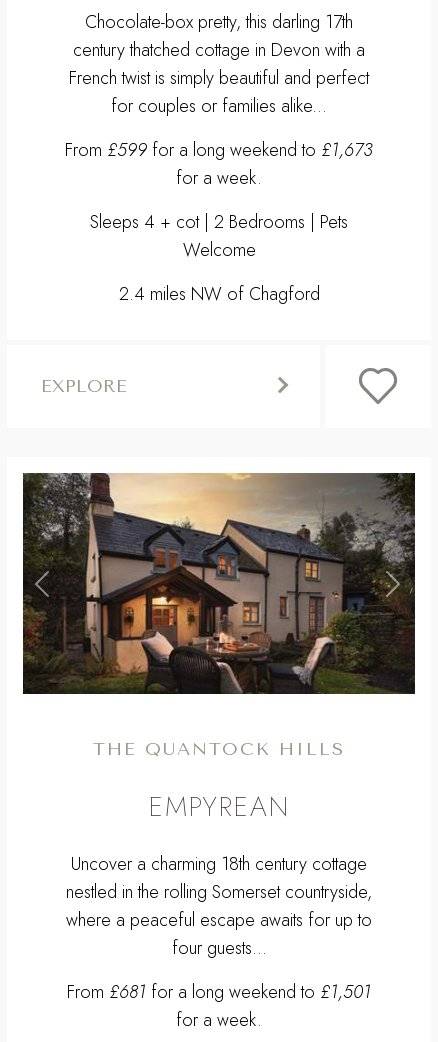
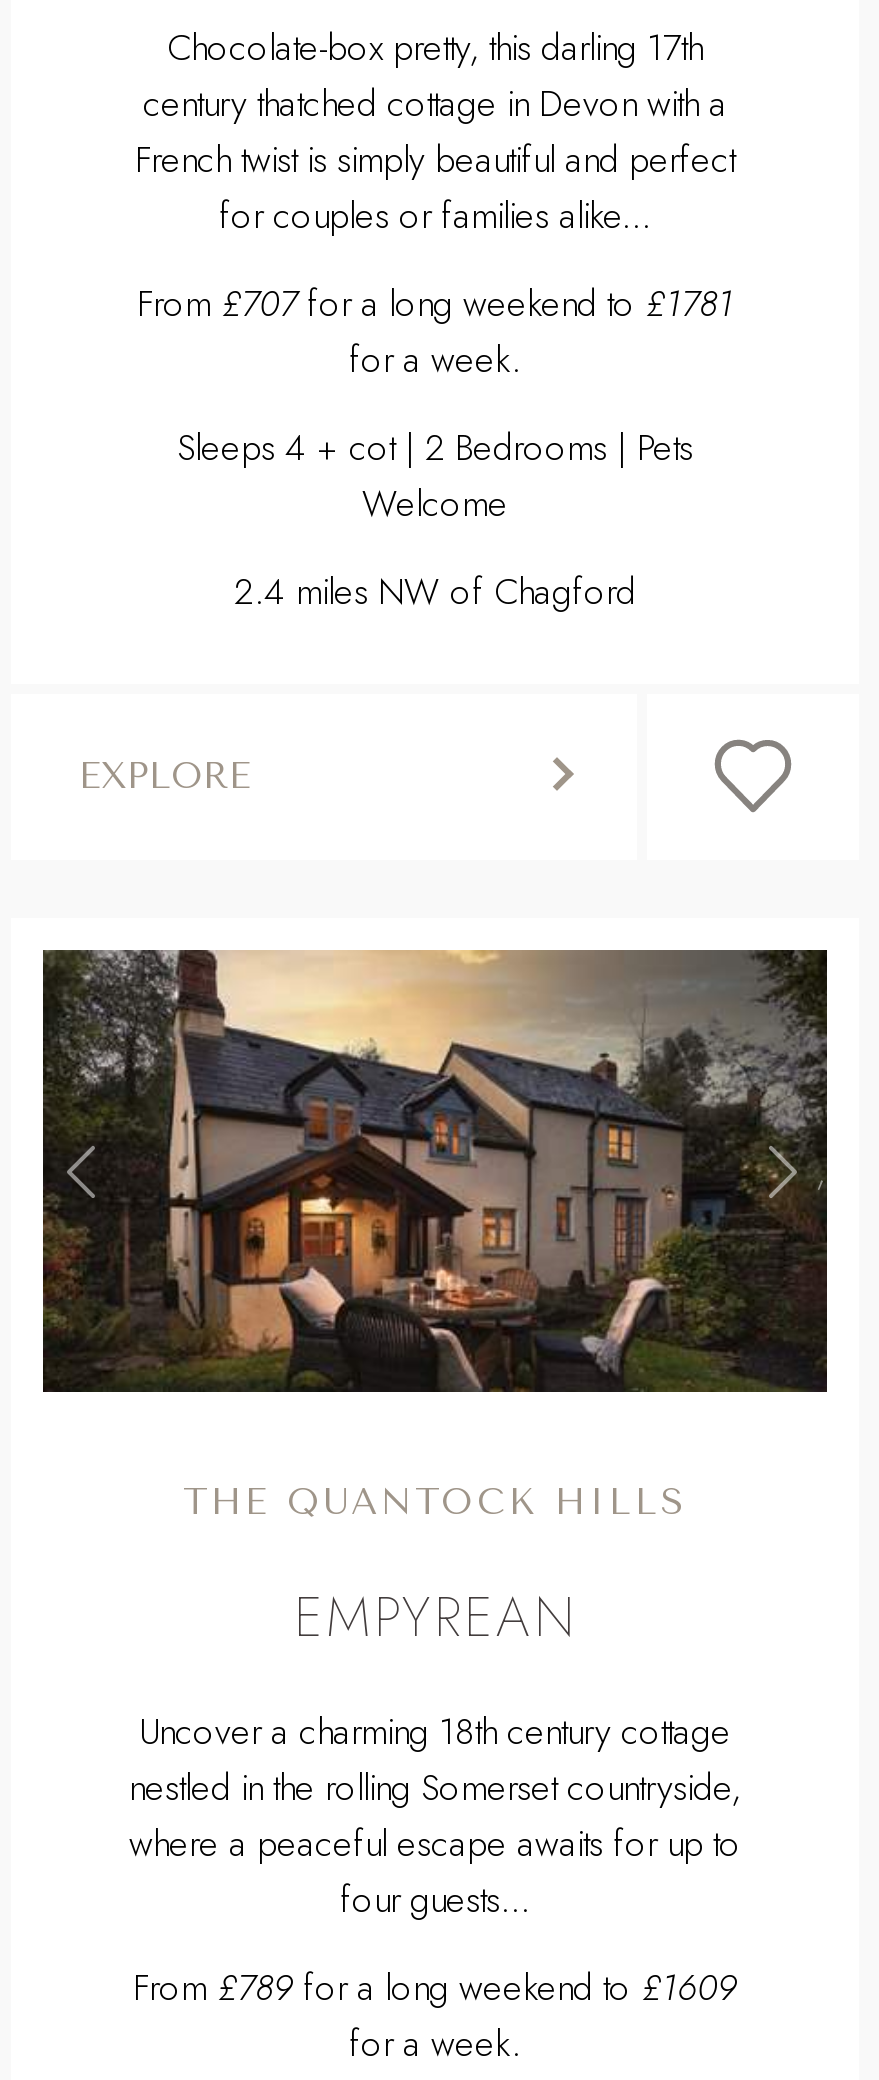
- From £599for a long weekend to £1,673
+ From £707for a long weekend to £1781

- From £681 for a long weekend to £1,501
+ From £789 for a long weekend to £1609
